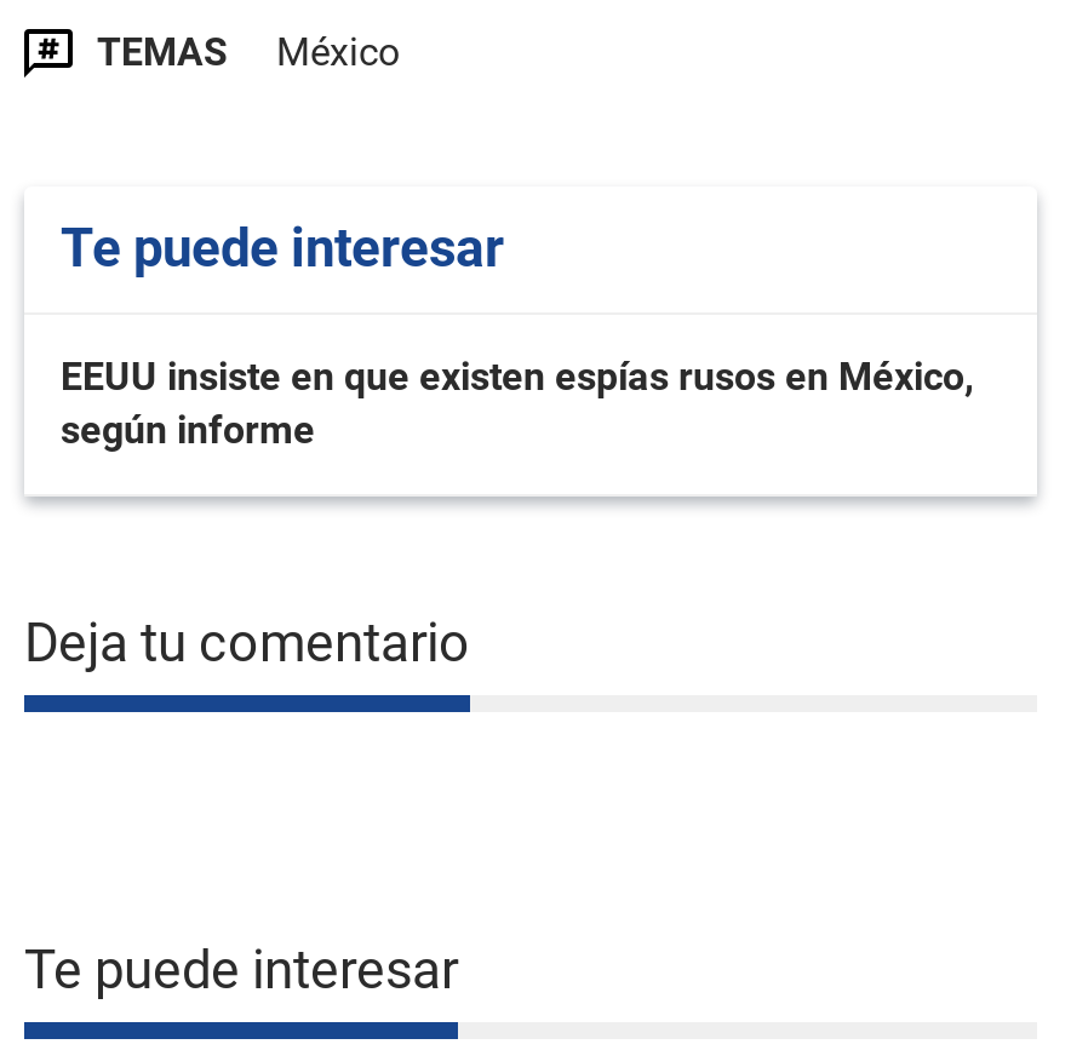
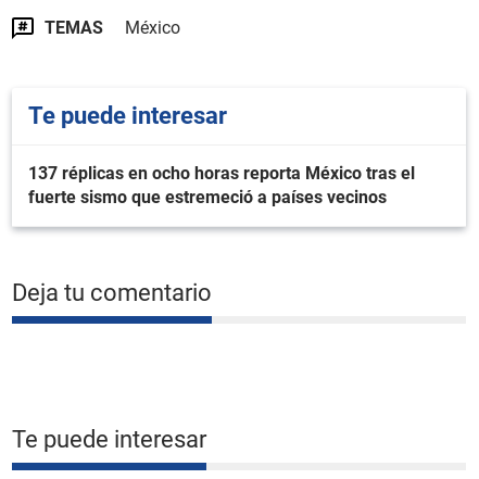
- EEUU insiste en que existen espías rusos en México,
- según informe
+ 137 réplicas en ocho horas reporta México tras el
+ fuerte sismo que estremeció a países vecinos
